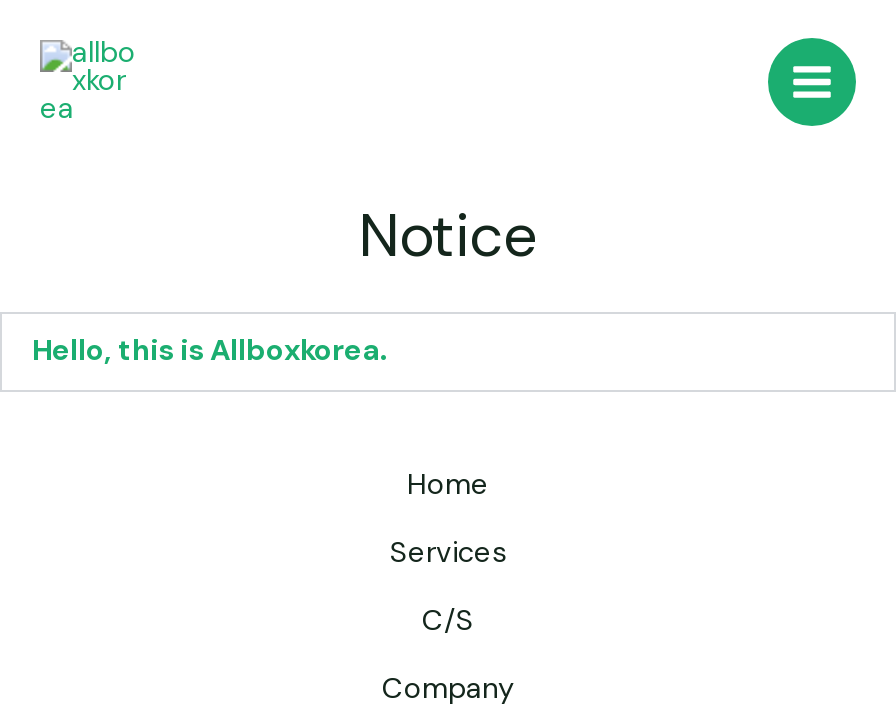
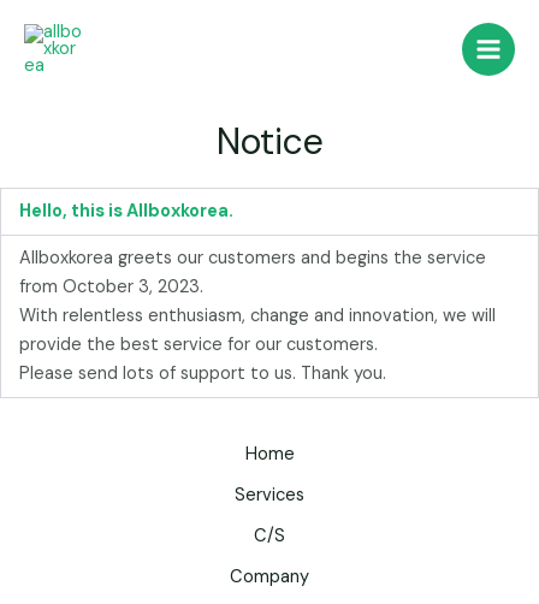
+ Allboxkorea greets our customers and begins the service
+ from October 3, 2023.
+ With relentless enthusiasm, change and innovation, we will
+ provide the best service for our customers.
+ Please send lots of support to us. Thank you.
